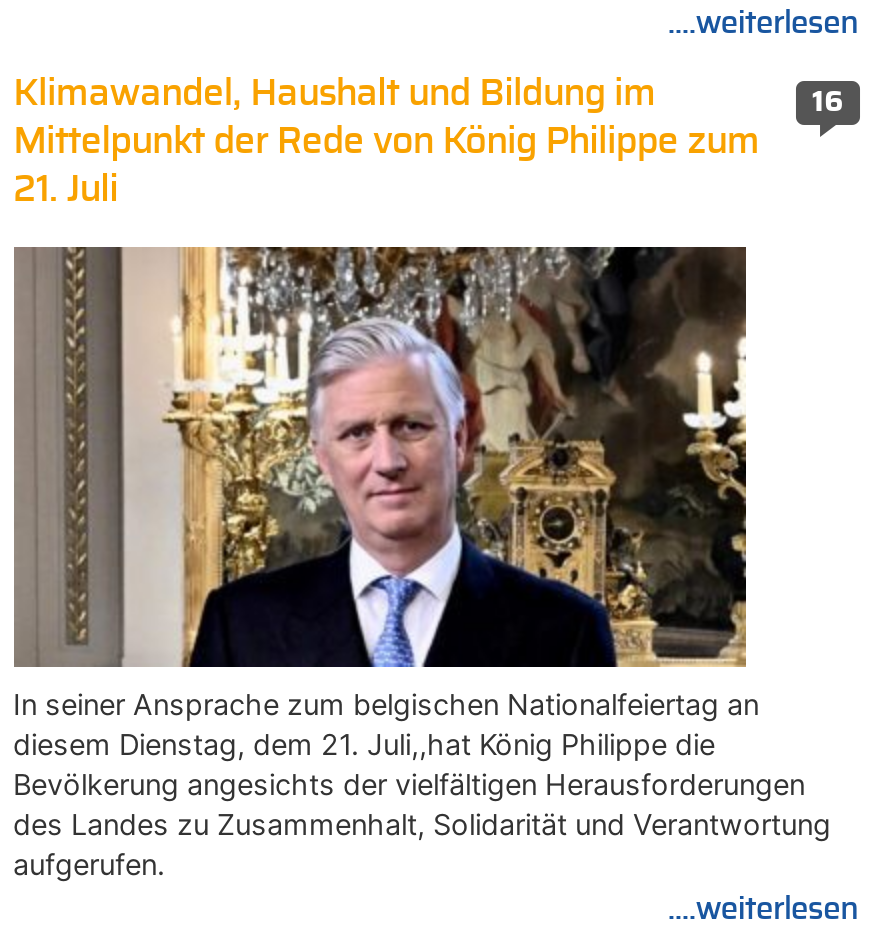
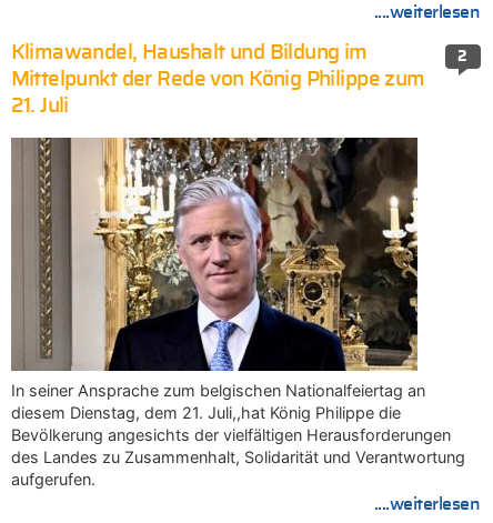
- 16
+ 2
